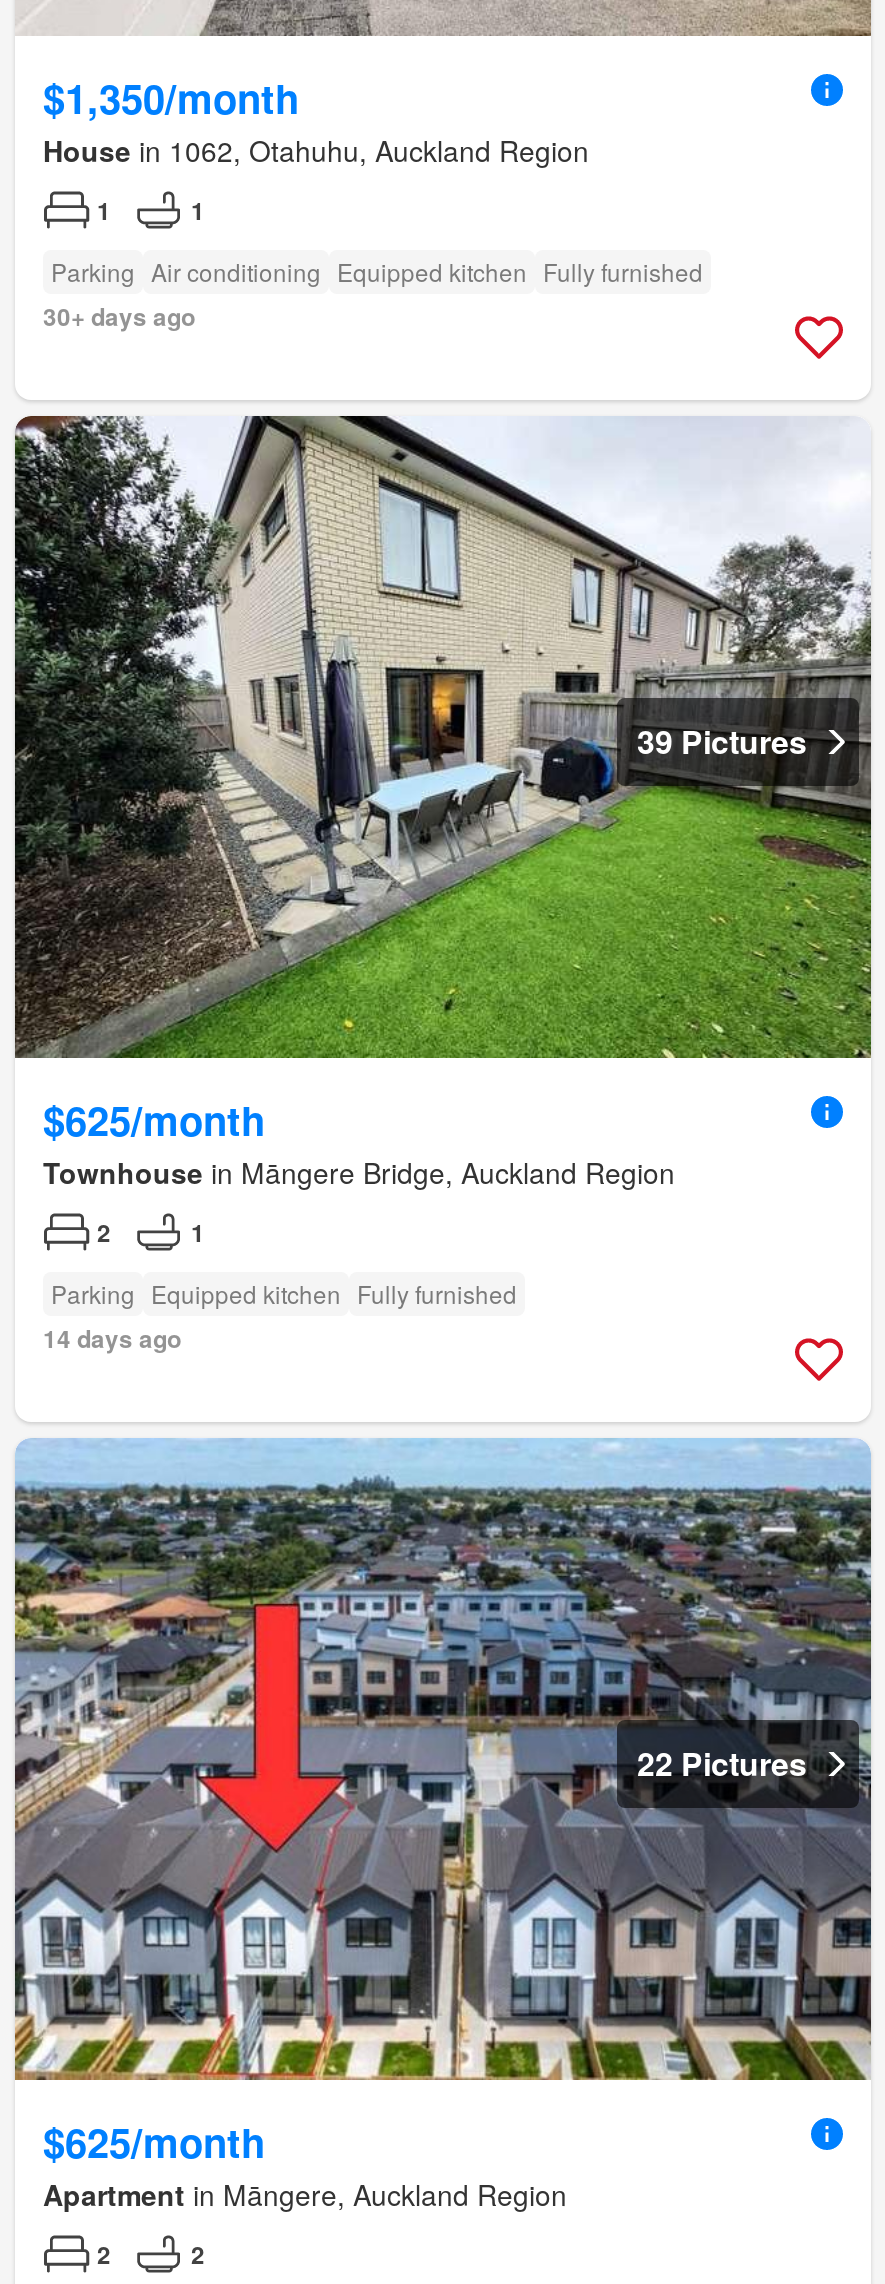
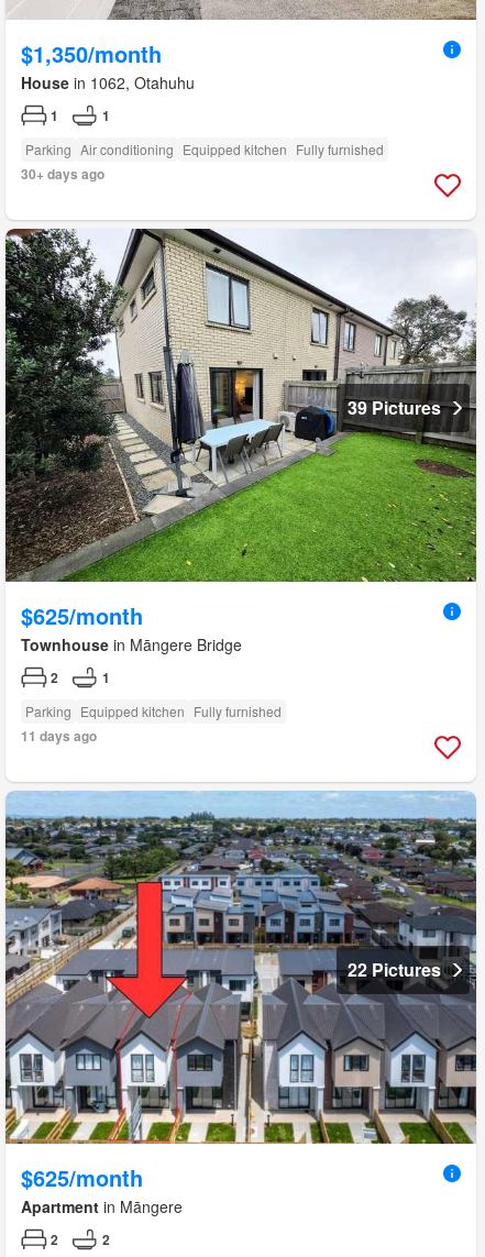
- House in 1062, Otahuhu, Auckland Region
+ House in 1062, Otahuhu

- Townhouse in Māngere Bridge, Auckland Region
+ Townhouse in Māngere Bridge

- 14 days ago
+ 11 days ago

- Apartment in Māngere, Auckland Region
+ Apartment in Māngere
